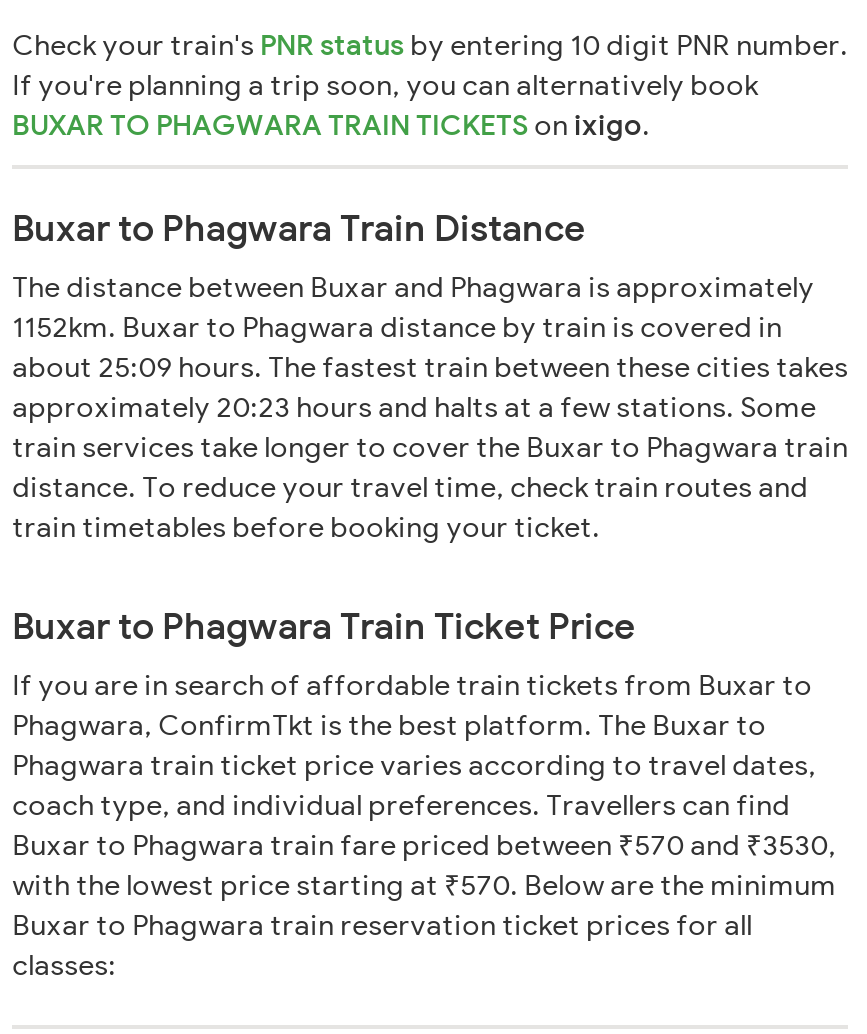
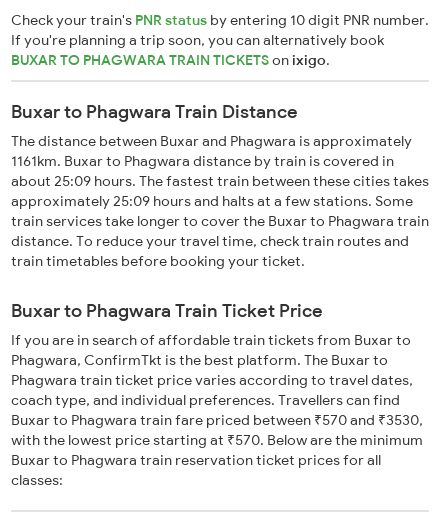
- 1152km. Buxar to Phagwara distance by train is covered in
+ 1161km. Buxar to Phagwara distance by train is covered in

- approximately 20:23 hours and halts at a few stations. Some
+ approximately 25:09 hours and halts at a few stations. Some
